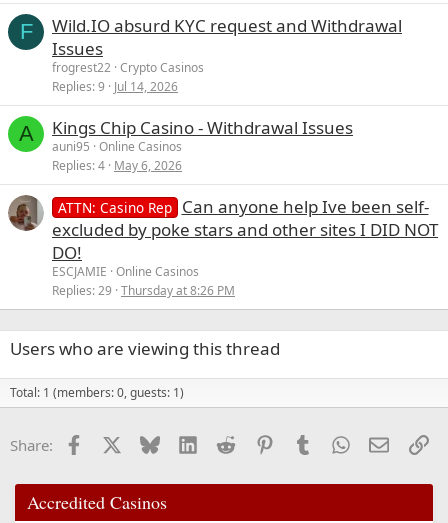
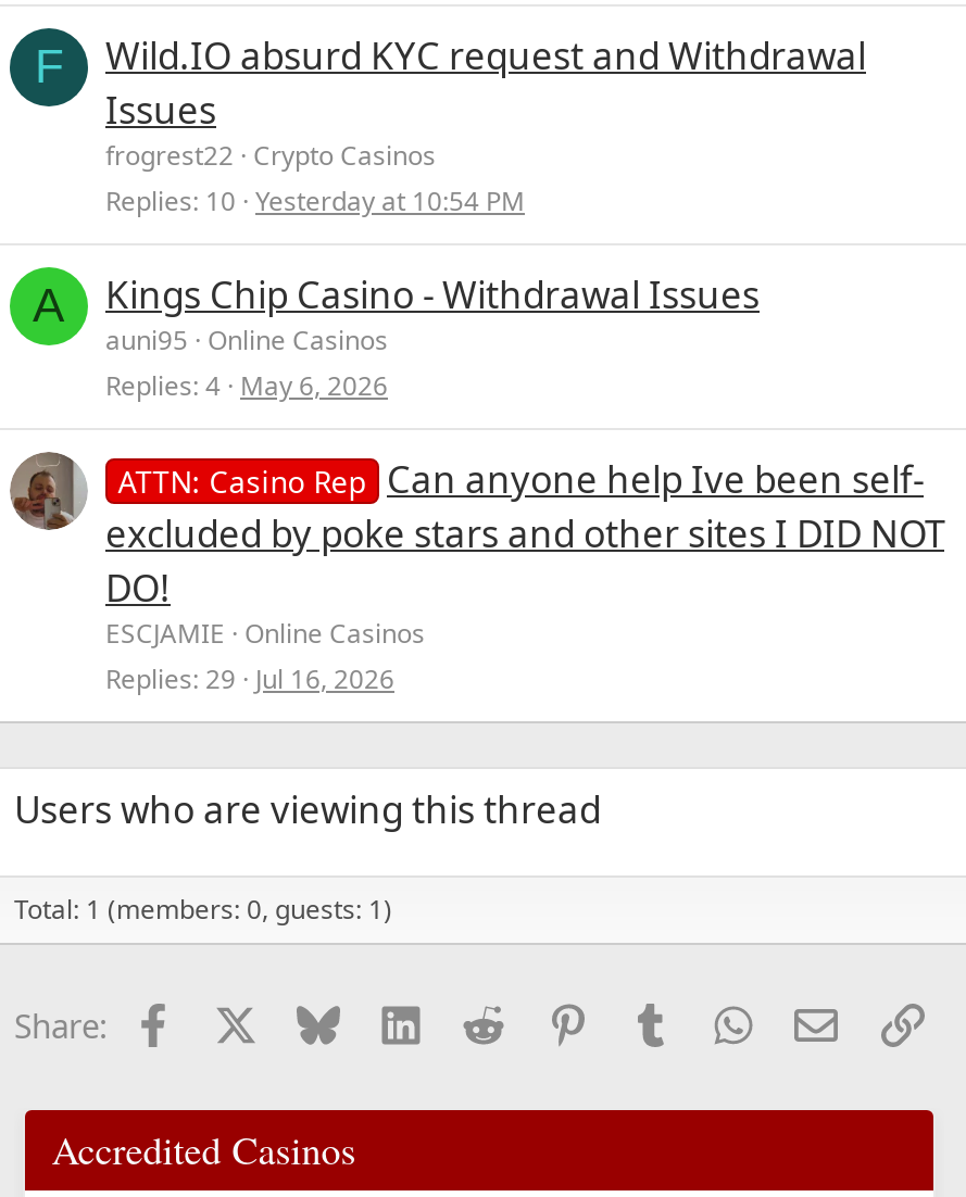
- Replies 9 Jul 14, 2026
+ Replies 10 Yesterday at 10:54 PM

- Replies 29 Thursday at 8:26 PM
+ Replies 29 Jul 16, 2026
